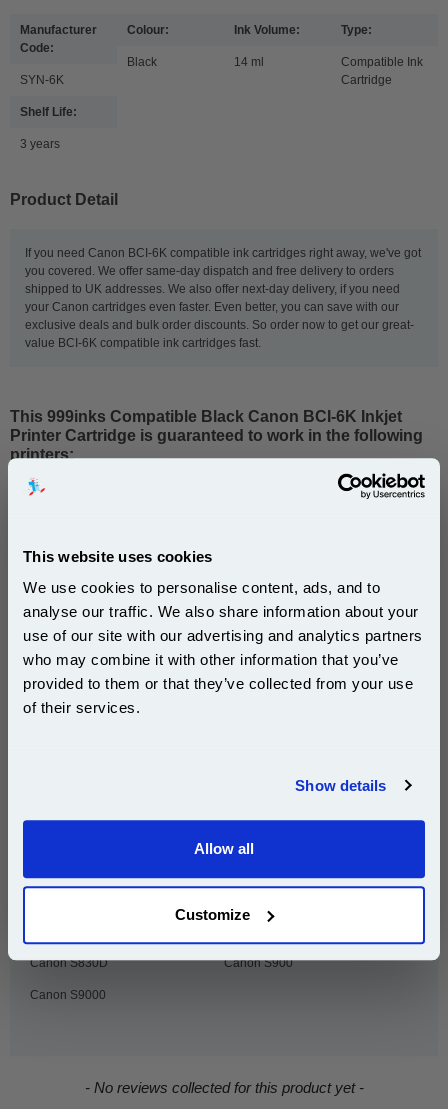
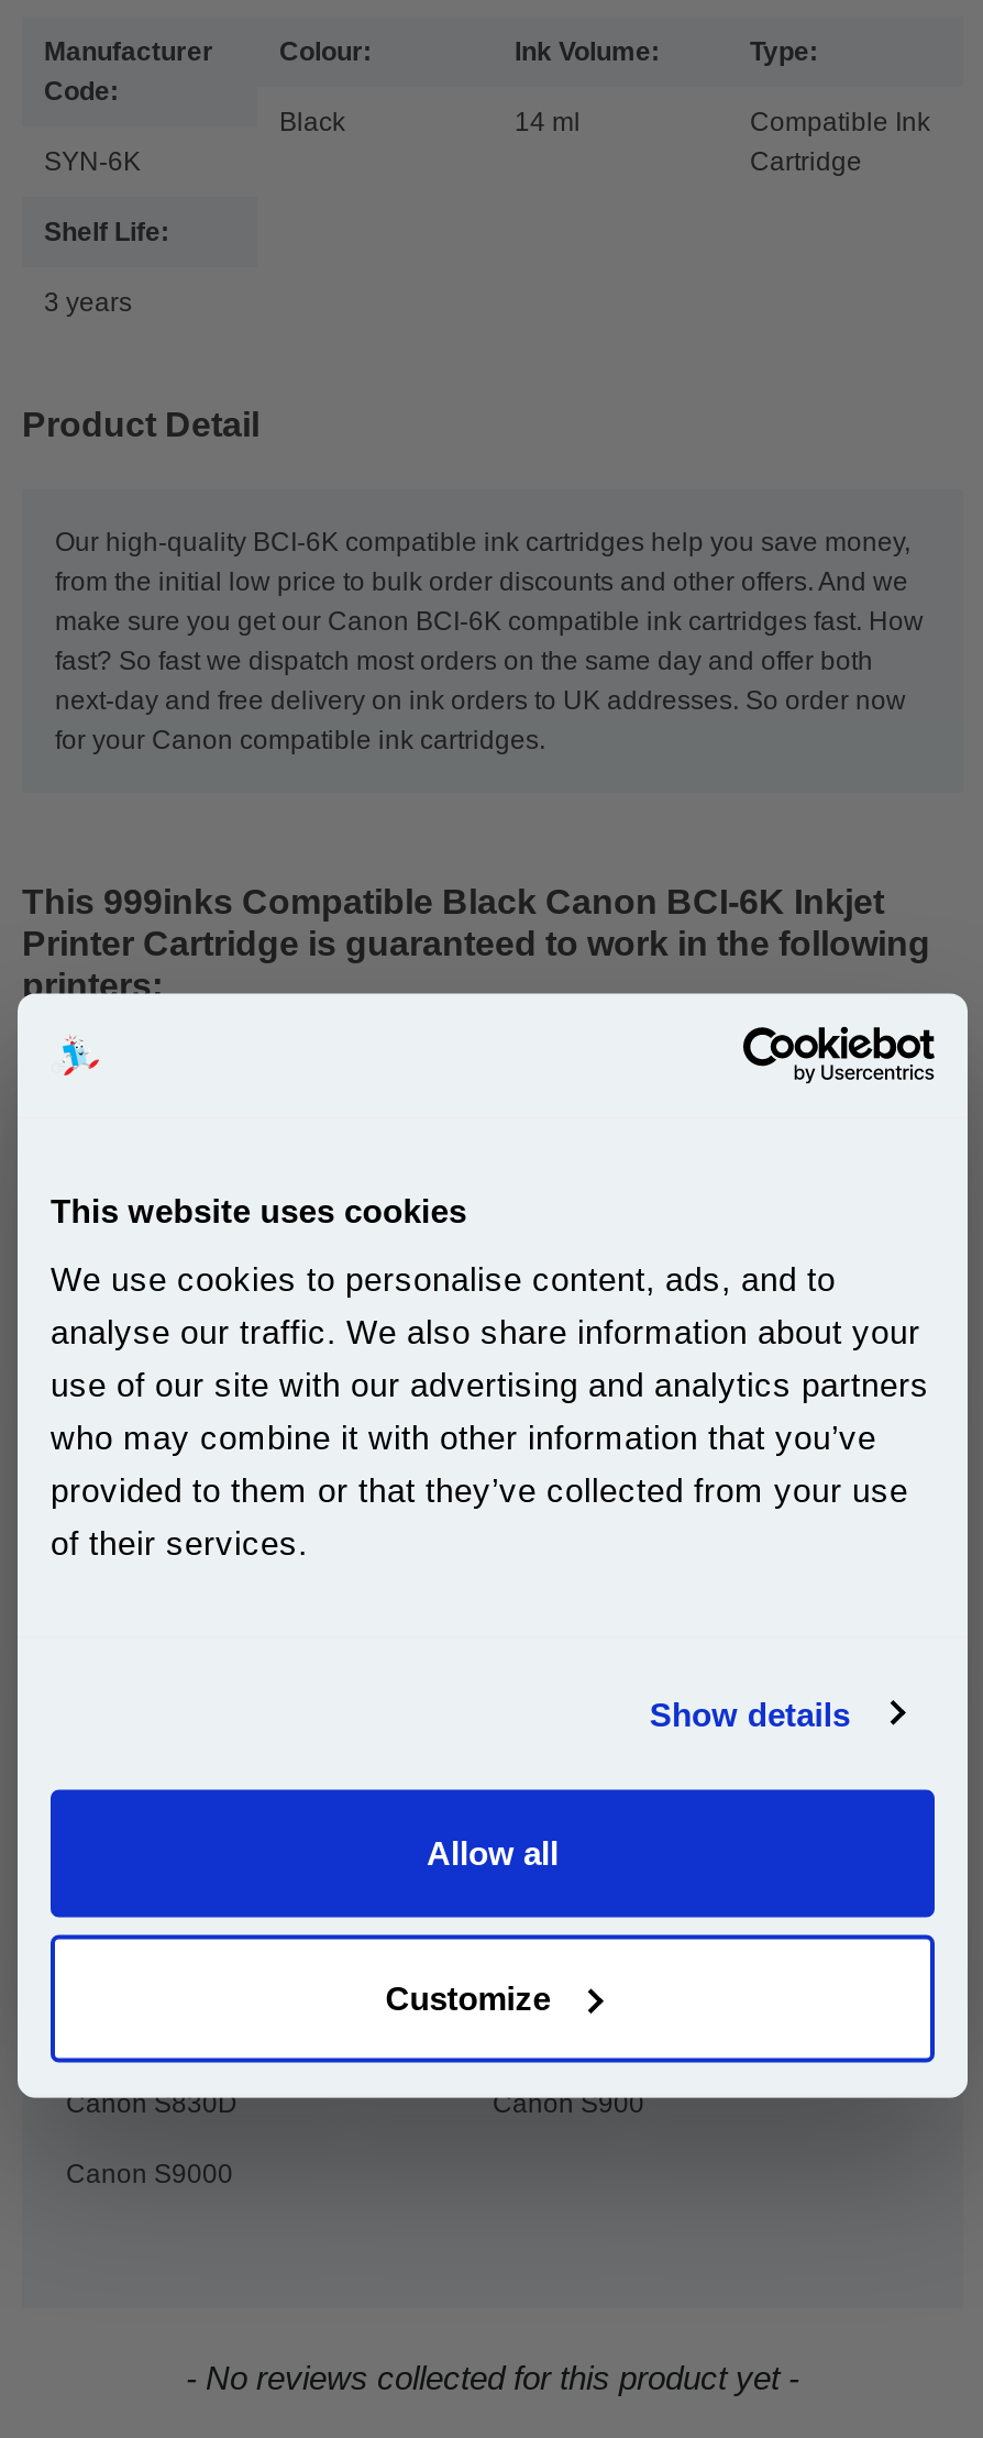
- If you need Canon BCI-6K compatible ink cartridges right away, we've got
- you covered. We offer same-day dispatch and free delivery to orders
- shipped to UK addresses. We also offer next-day delivery, if you need
- your Canon cartridges even faster. Even better, you can save with our
- exclusive deals and bulk order discounts. So order now to get our great-
- value BCI-6K compatible ink cartridges fast.
+ Our high-quality BCI-6K compatible ink cartridges help you save money,
+ from the initial low price to bulk order discounts and other offers. And we
+ make sure you get our Canon BCI-6K compatible ink cartridges fast. How
+ fast? So fast we dispatch most orders on the same day and offer both
+ next-day and free delivery on ink orders to UK addresses. So order now
+ for your Canon compatible ink cartridges.
